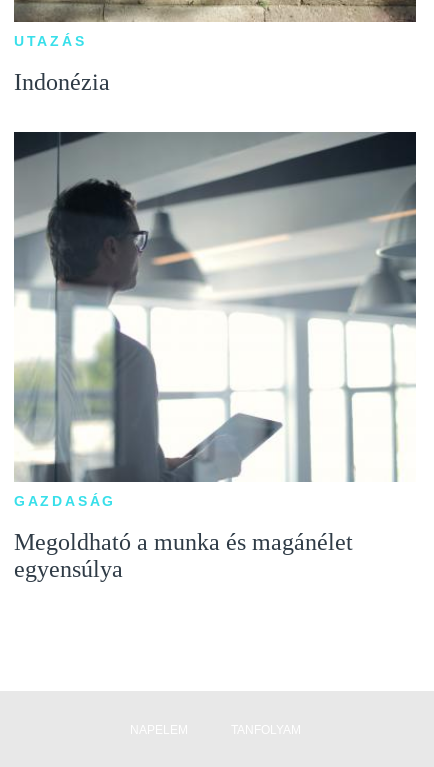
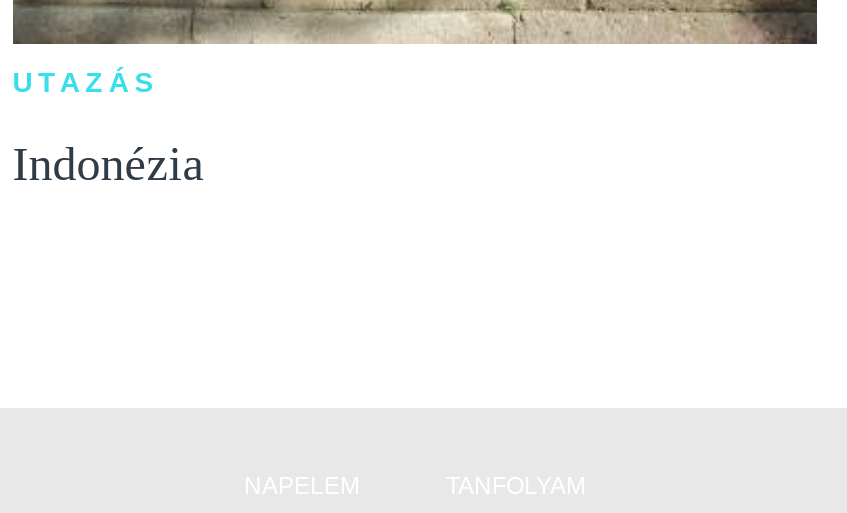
- [image]
- GAZDASÁG
- Megoldható a munka és magánélet
- egyensúlya
